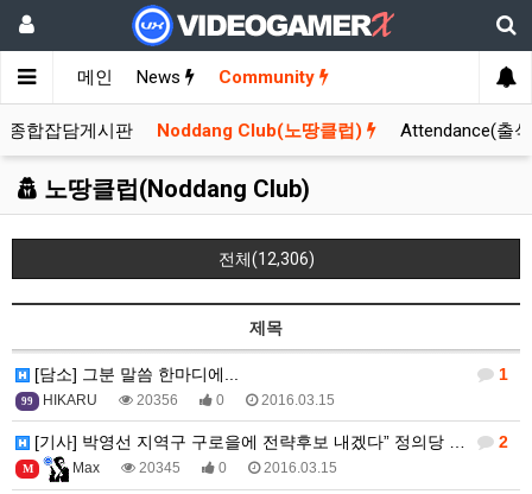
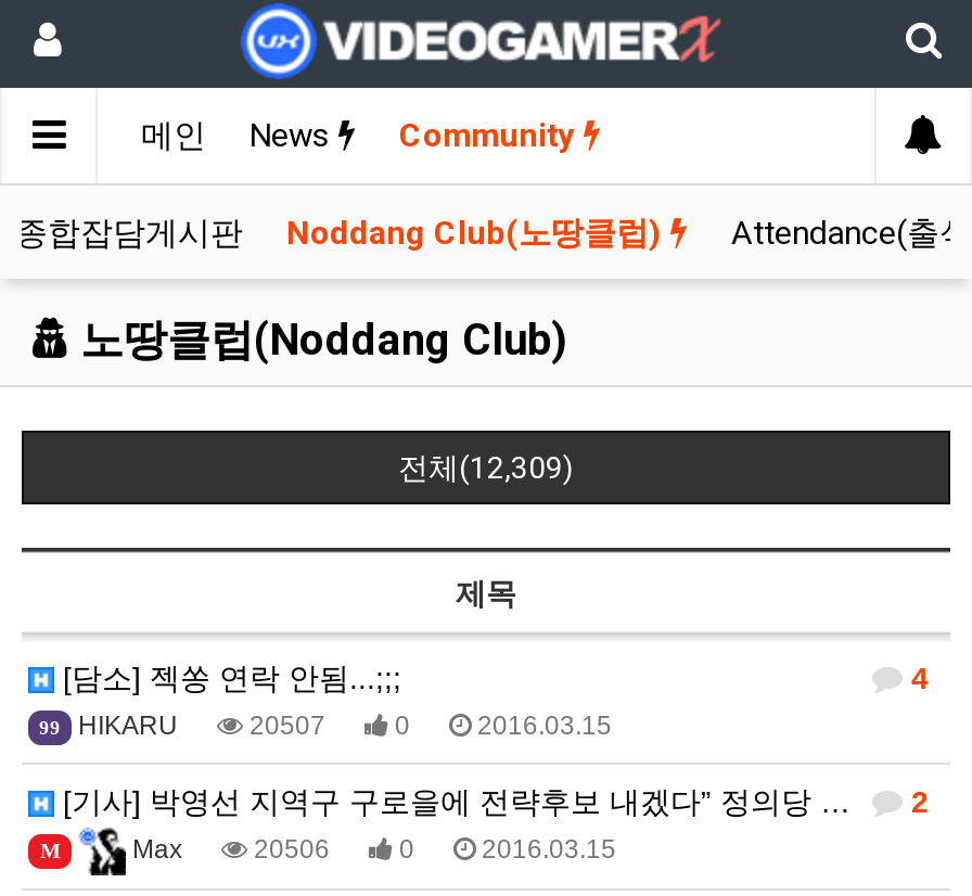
- 전체(12,306)
+ 전체(12,309)

- [담소] 그분 말씀 한마디에...
+ [담소] 젝쏭 연락 안됨...;;;

- 1
+ 4

- 20356
+ 20507

- 20345
+ 20506
